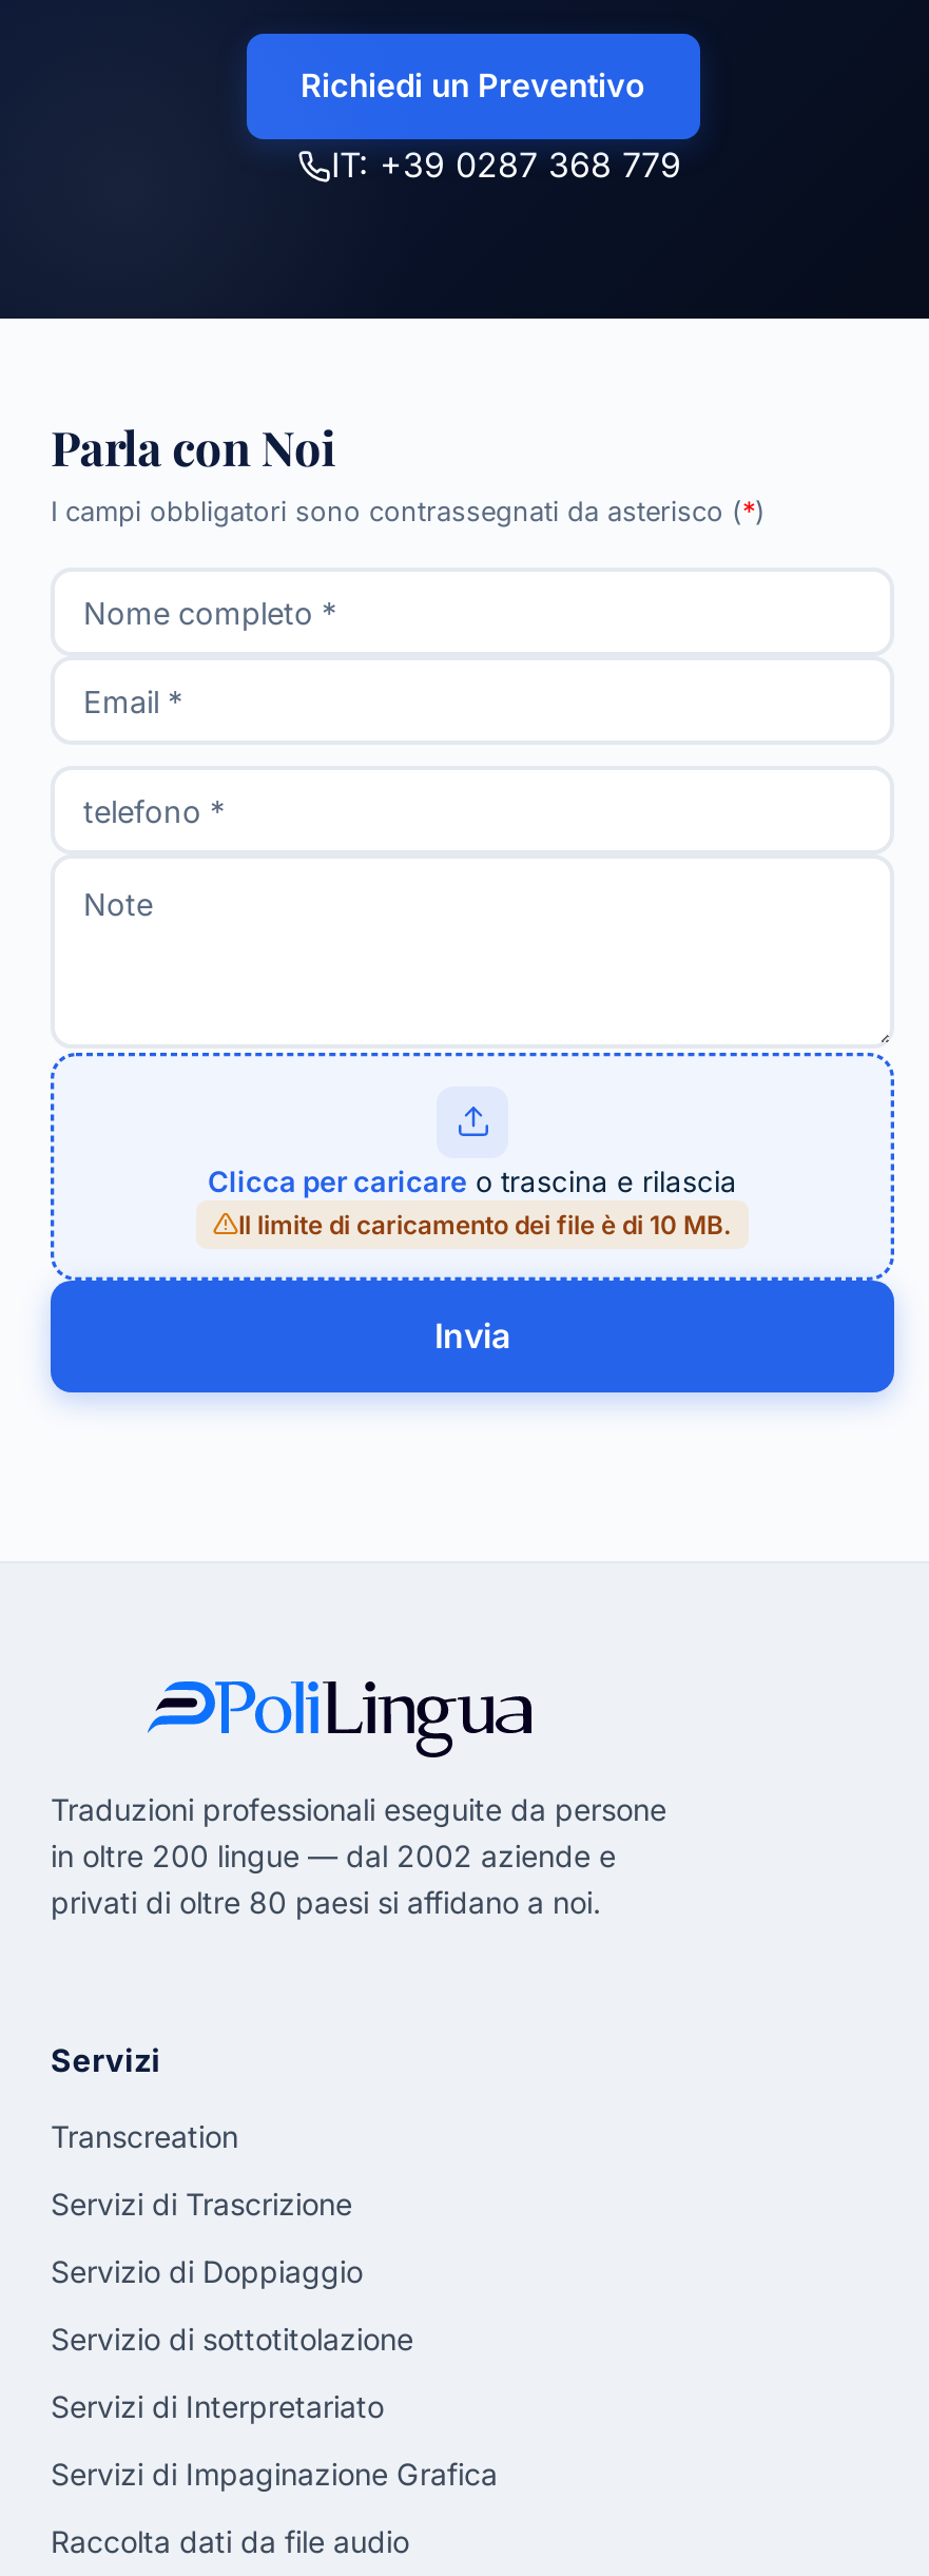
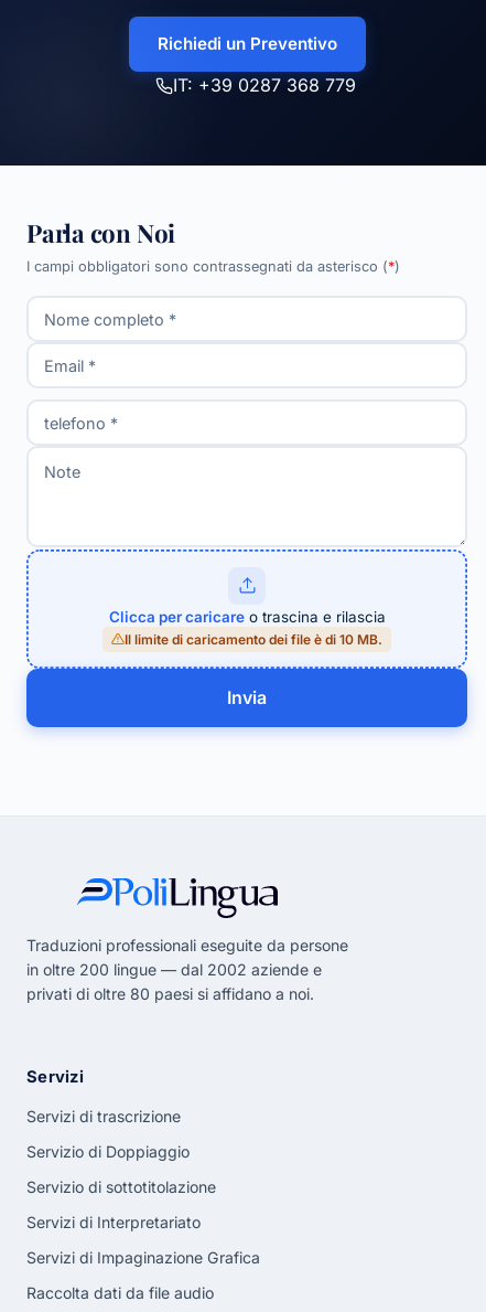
- Transcreation
- Servizi di Trascrizione
+ Servizi di trascrizione
